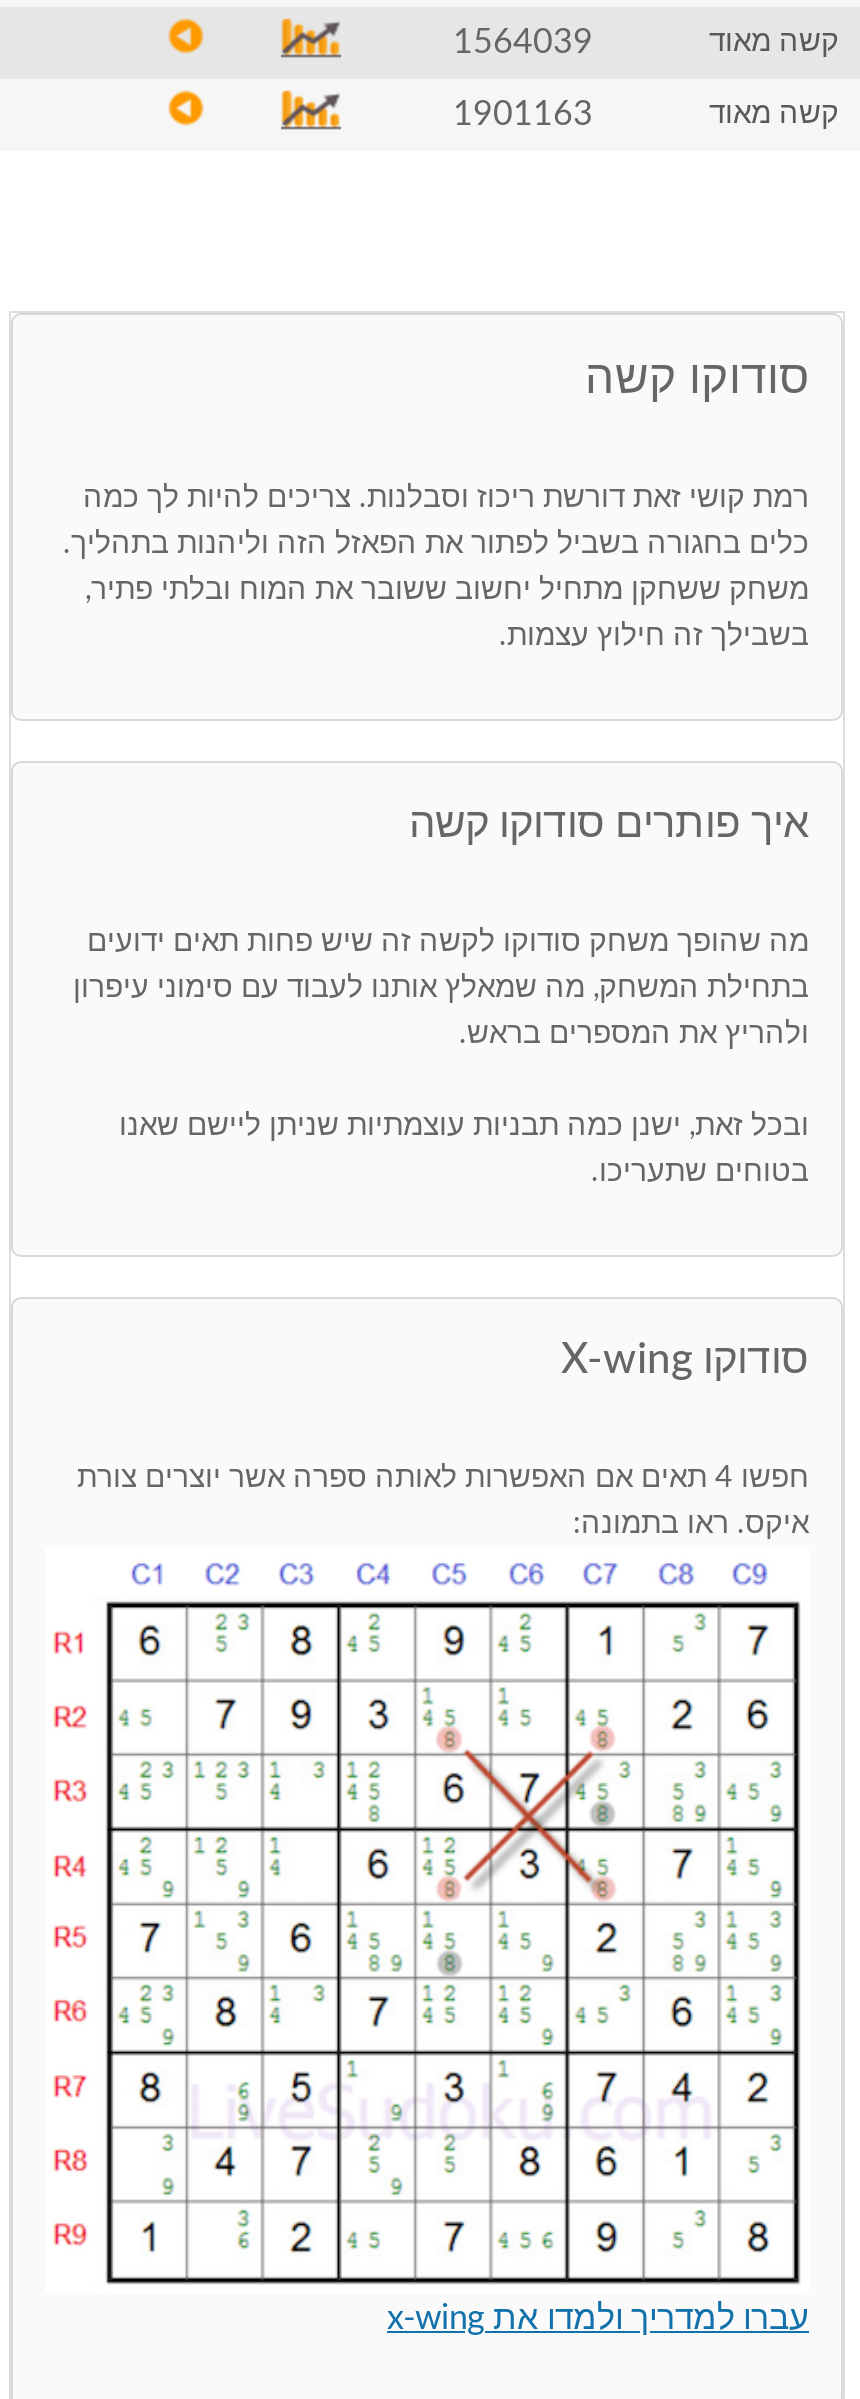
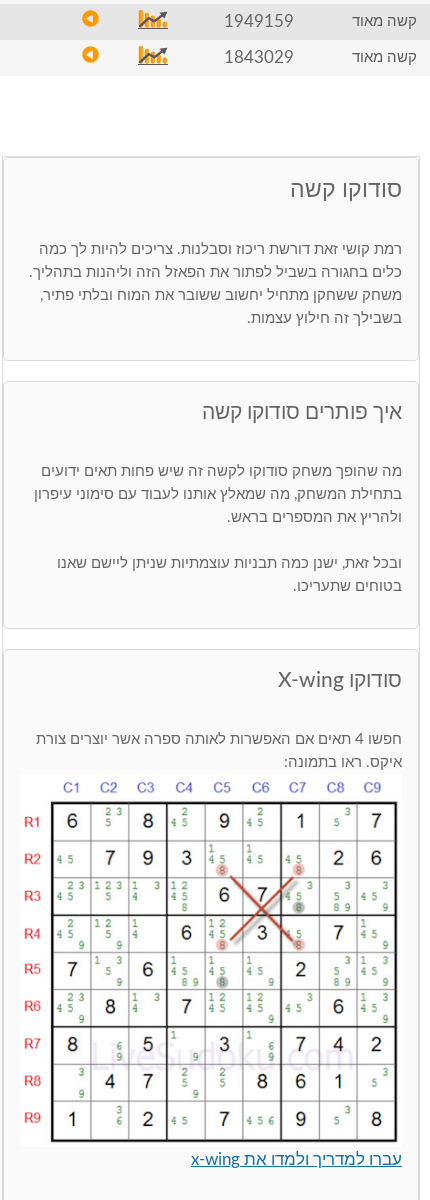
- 1564039
+ 1949159

- 1901163
+ 1843029
